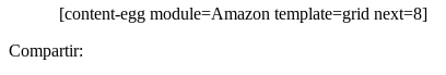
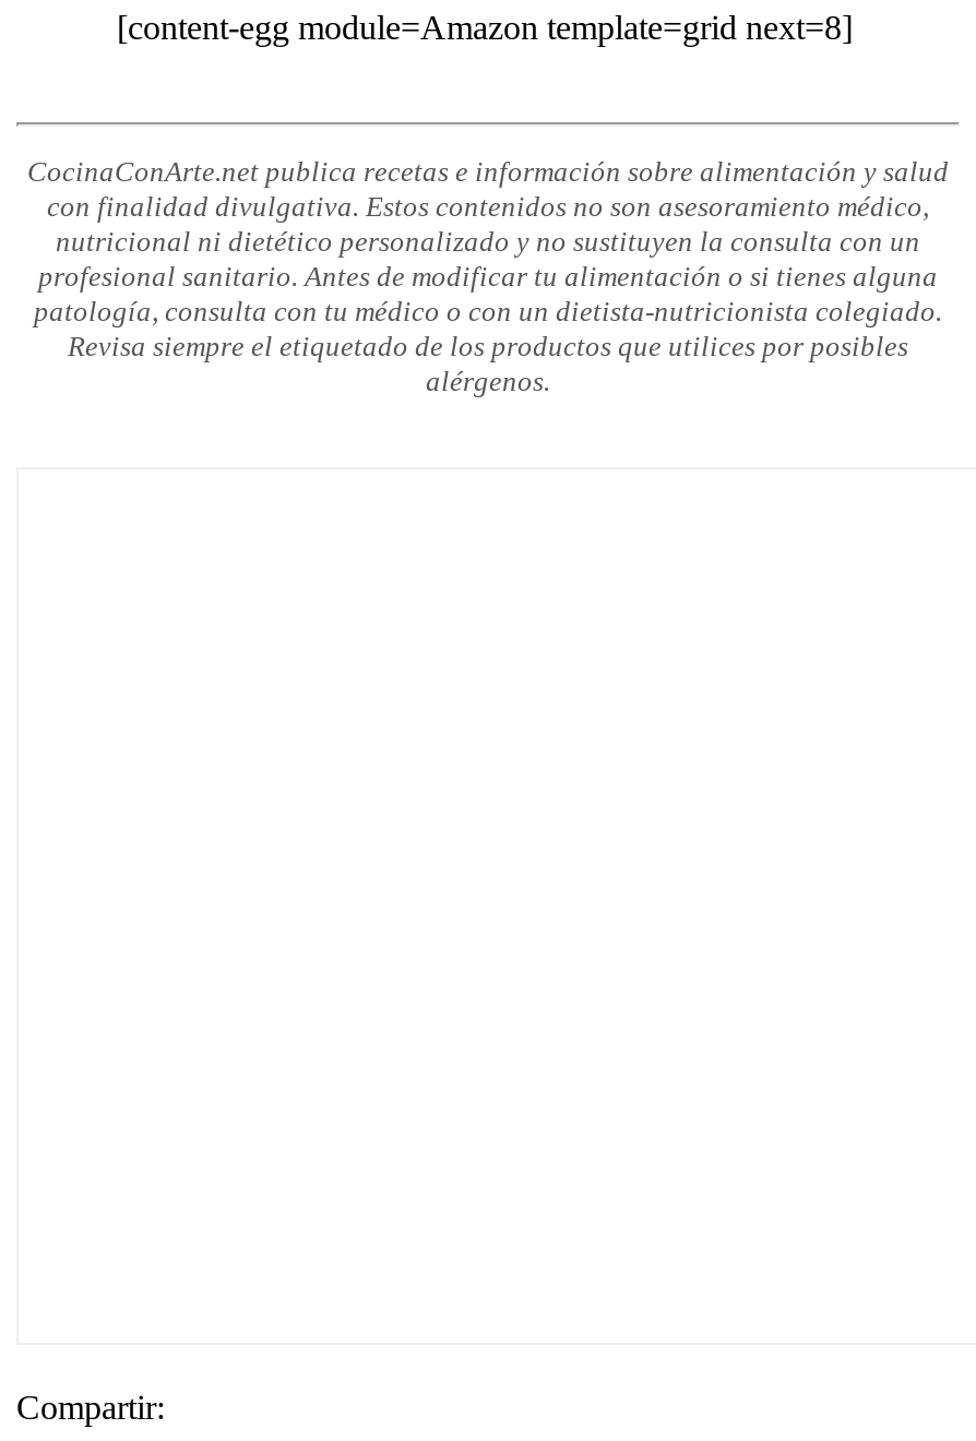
+ CocinaConArte.net publica recetas e información sobre alimentación y salud
+ con finalidad divulgativa. Estos contenidos no son asesoramiento médico,
+ nutricional ni dietético personalizado y no sustituyen la consulta con un
+ profesional sanitario. Antes de modificar tu alimentación o si tienes alguna
+ patología, consulta con tu médico o con un dietista-nutricionista colegiado.
+ Revisa siempre el etiquetado de los productos que utilices por posibles
+ alérgenos.
